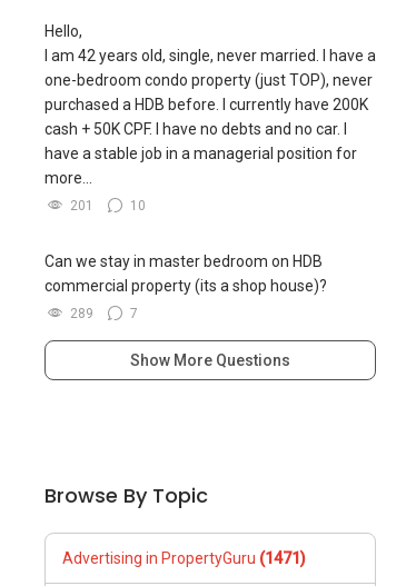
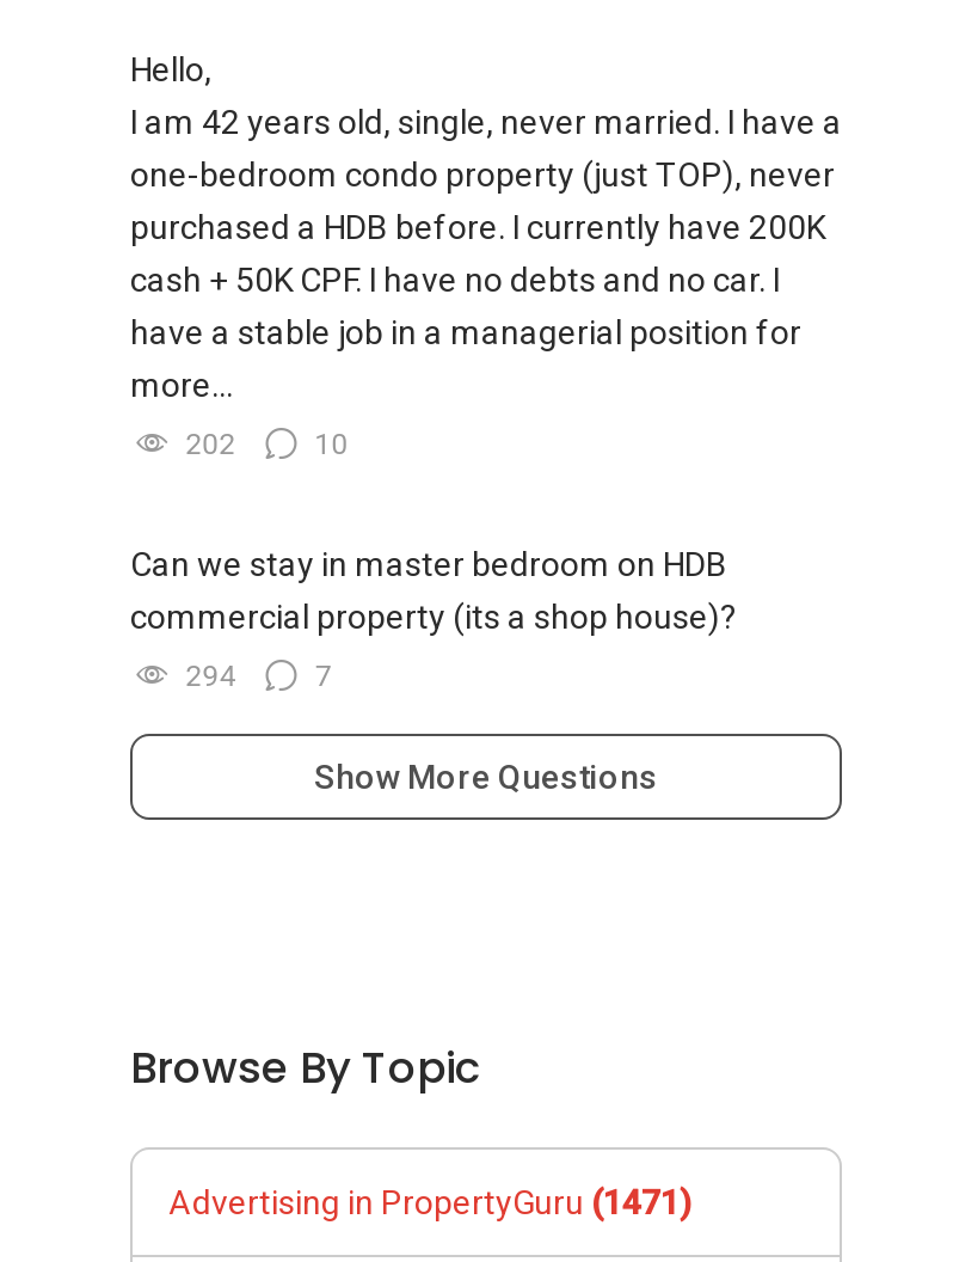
- 201
+ 202

- 289
+ 294
